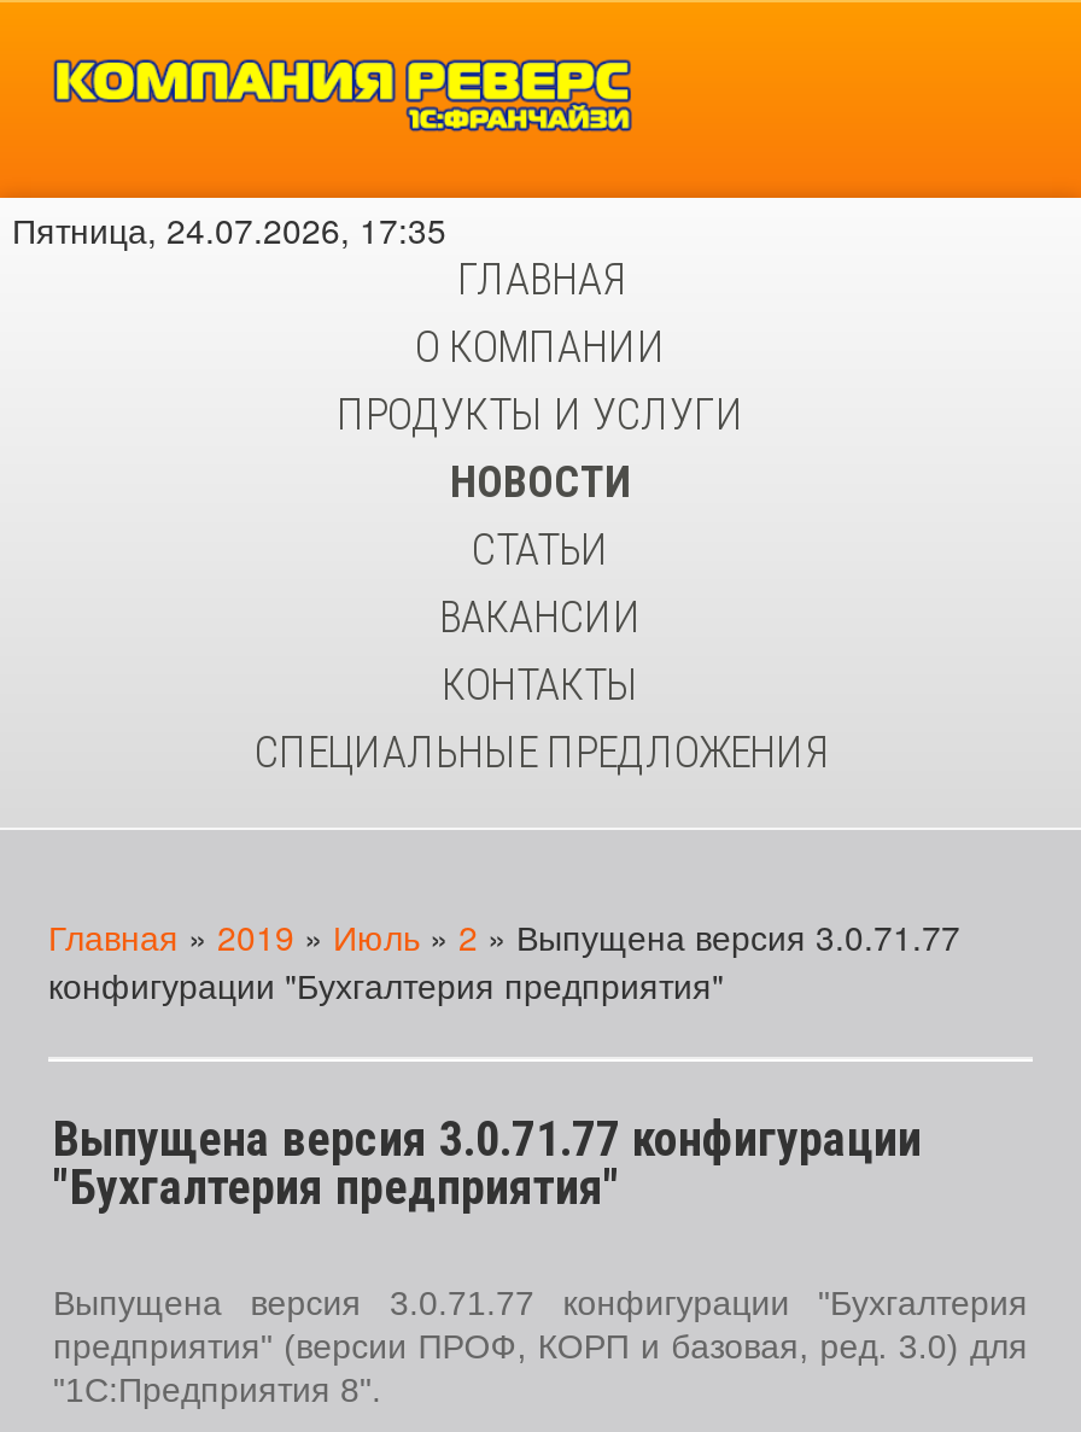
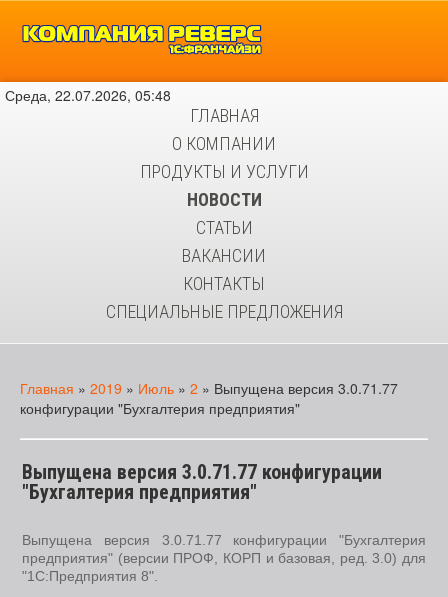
- Пятница, 24.07.2026, 17:35
+ Среда, 22.07.2026, 05:48
